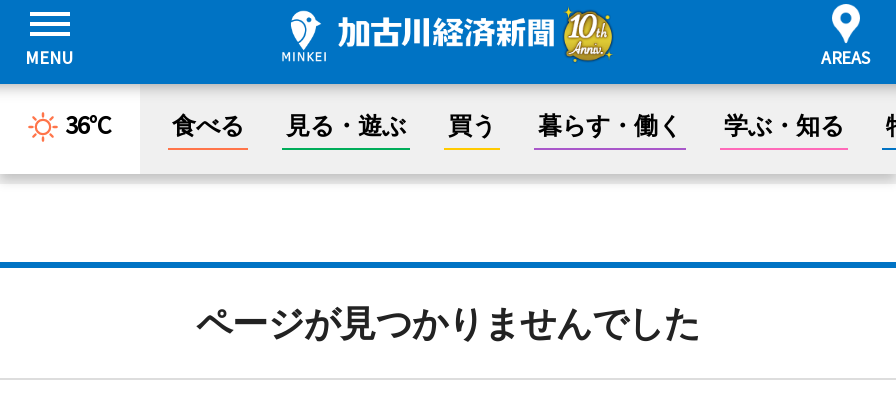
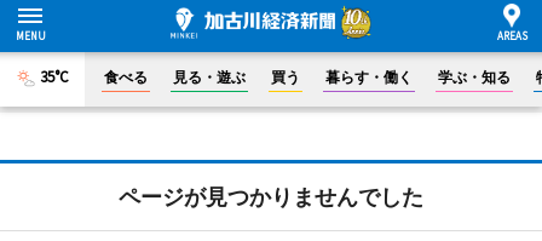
- 36°C
+ 35°C
